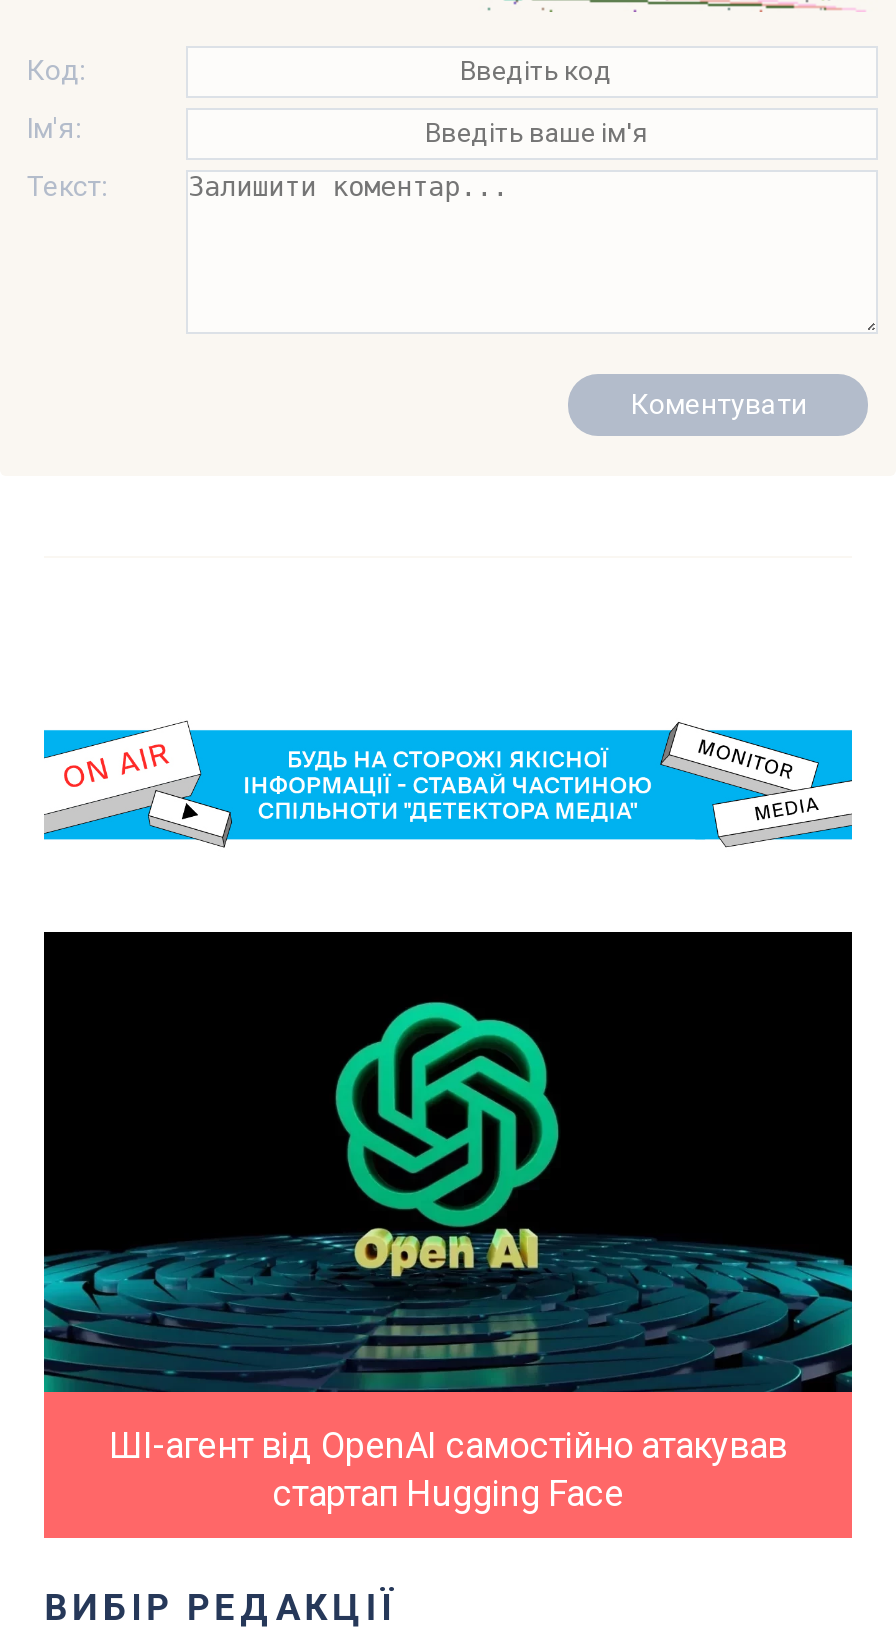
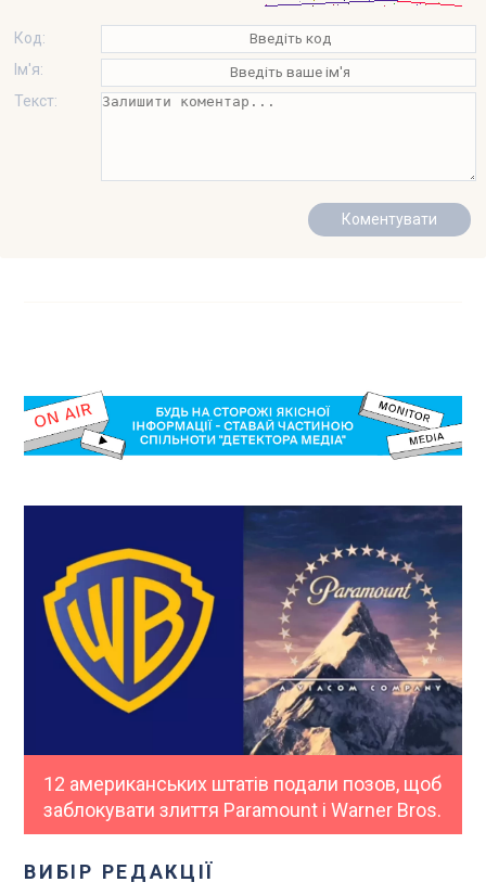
- [image]
- ШІ-агент від OpenAI самостійно атакував
- стартап Hugging Face
+ [image]
+ 12 американських штатів подали позов, щоб
+ заблокувати злиття Paramount і Warner Bros.
